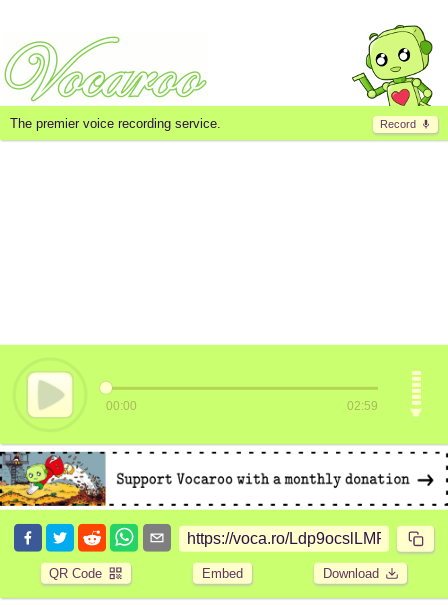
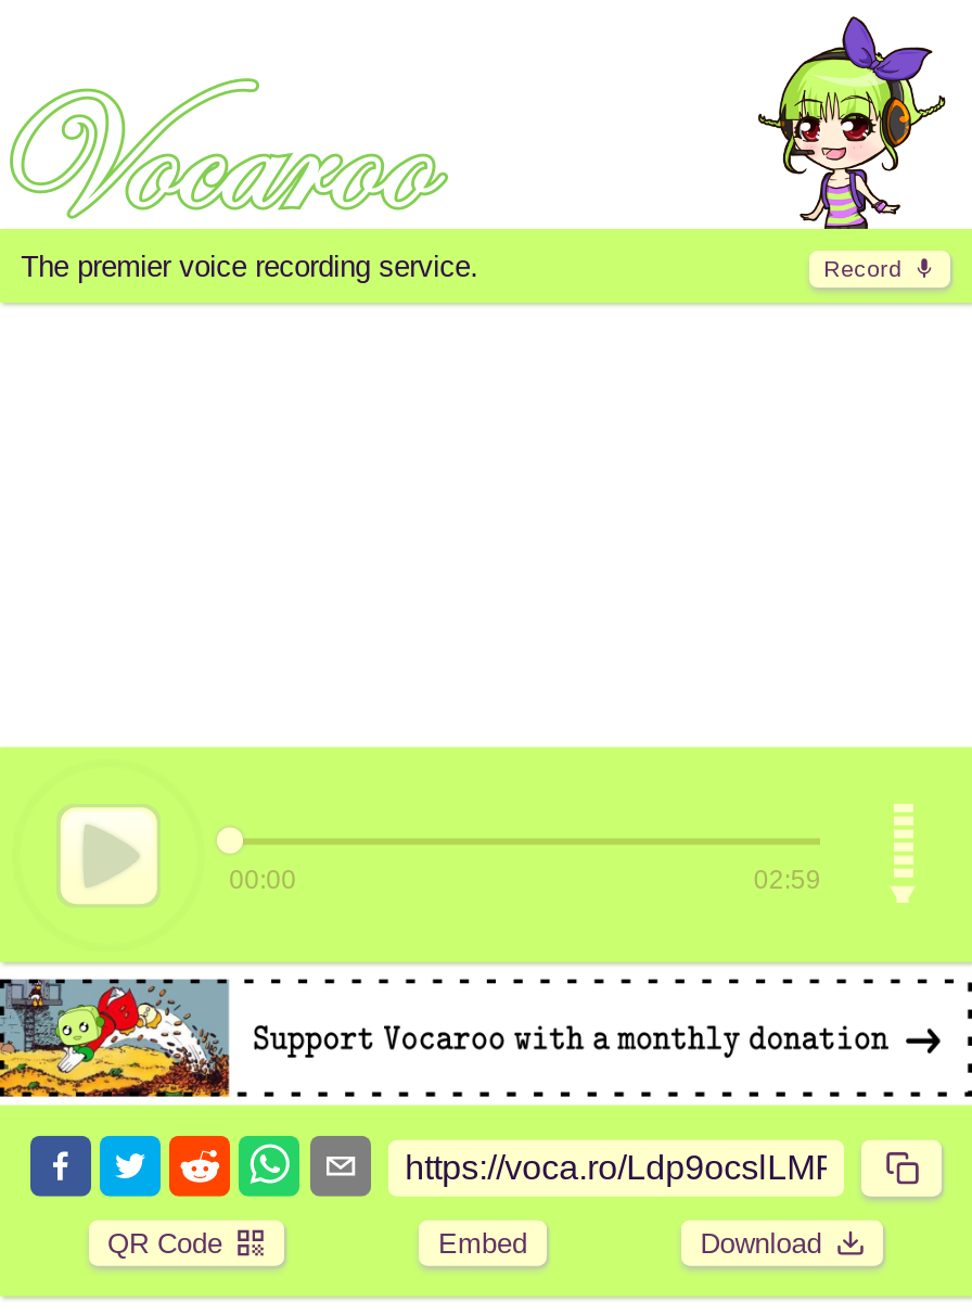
- [image]
+ [image]
